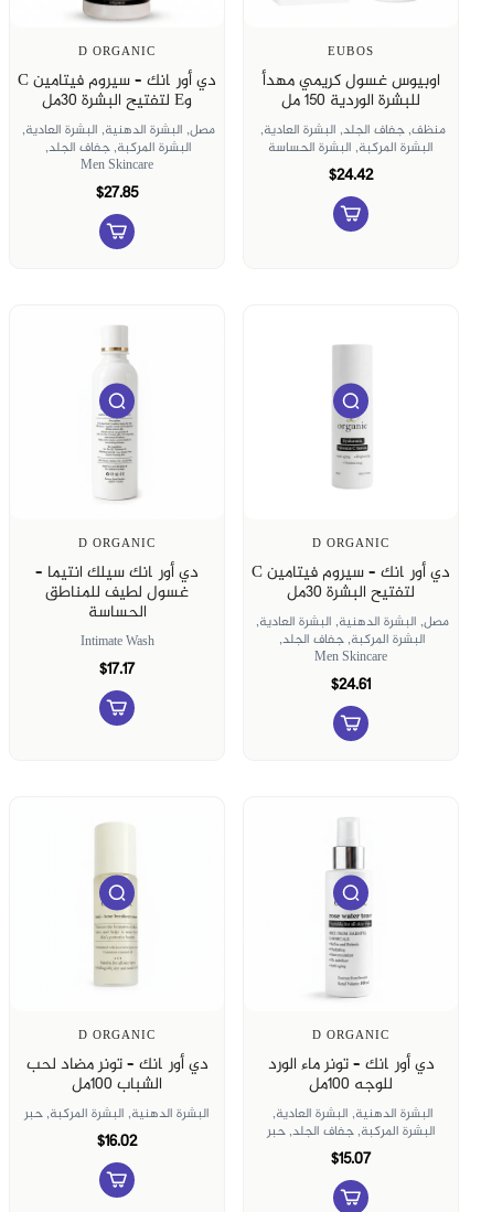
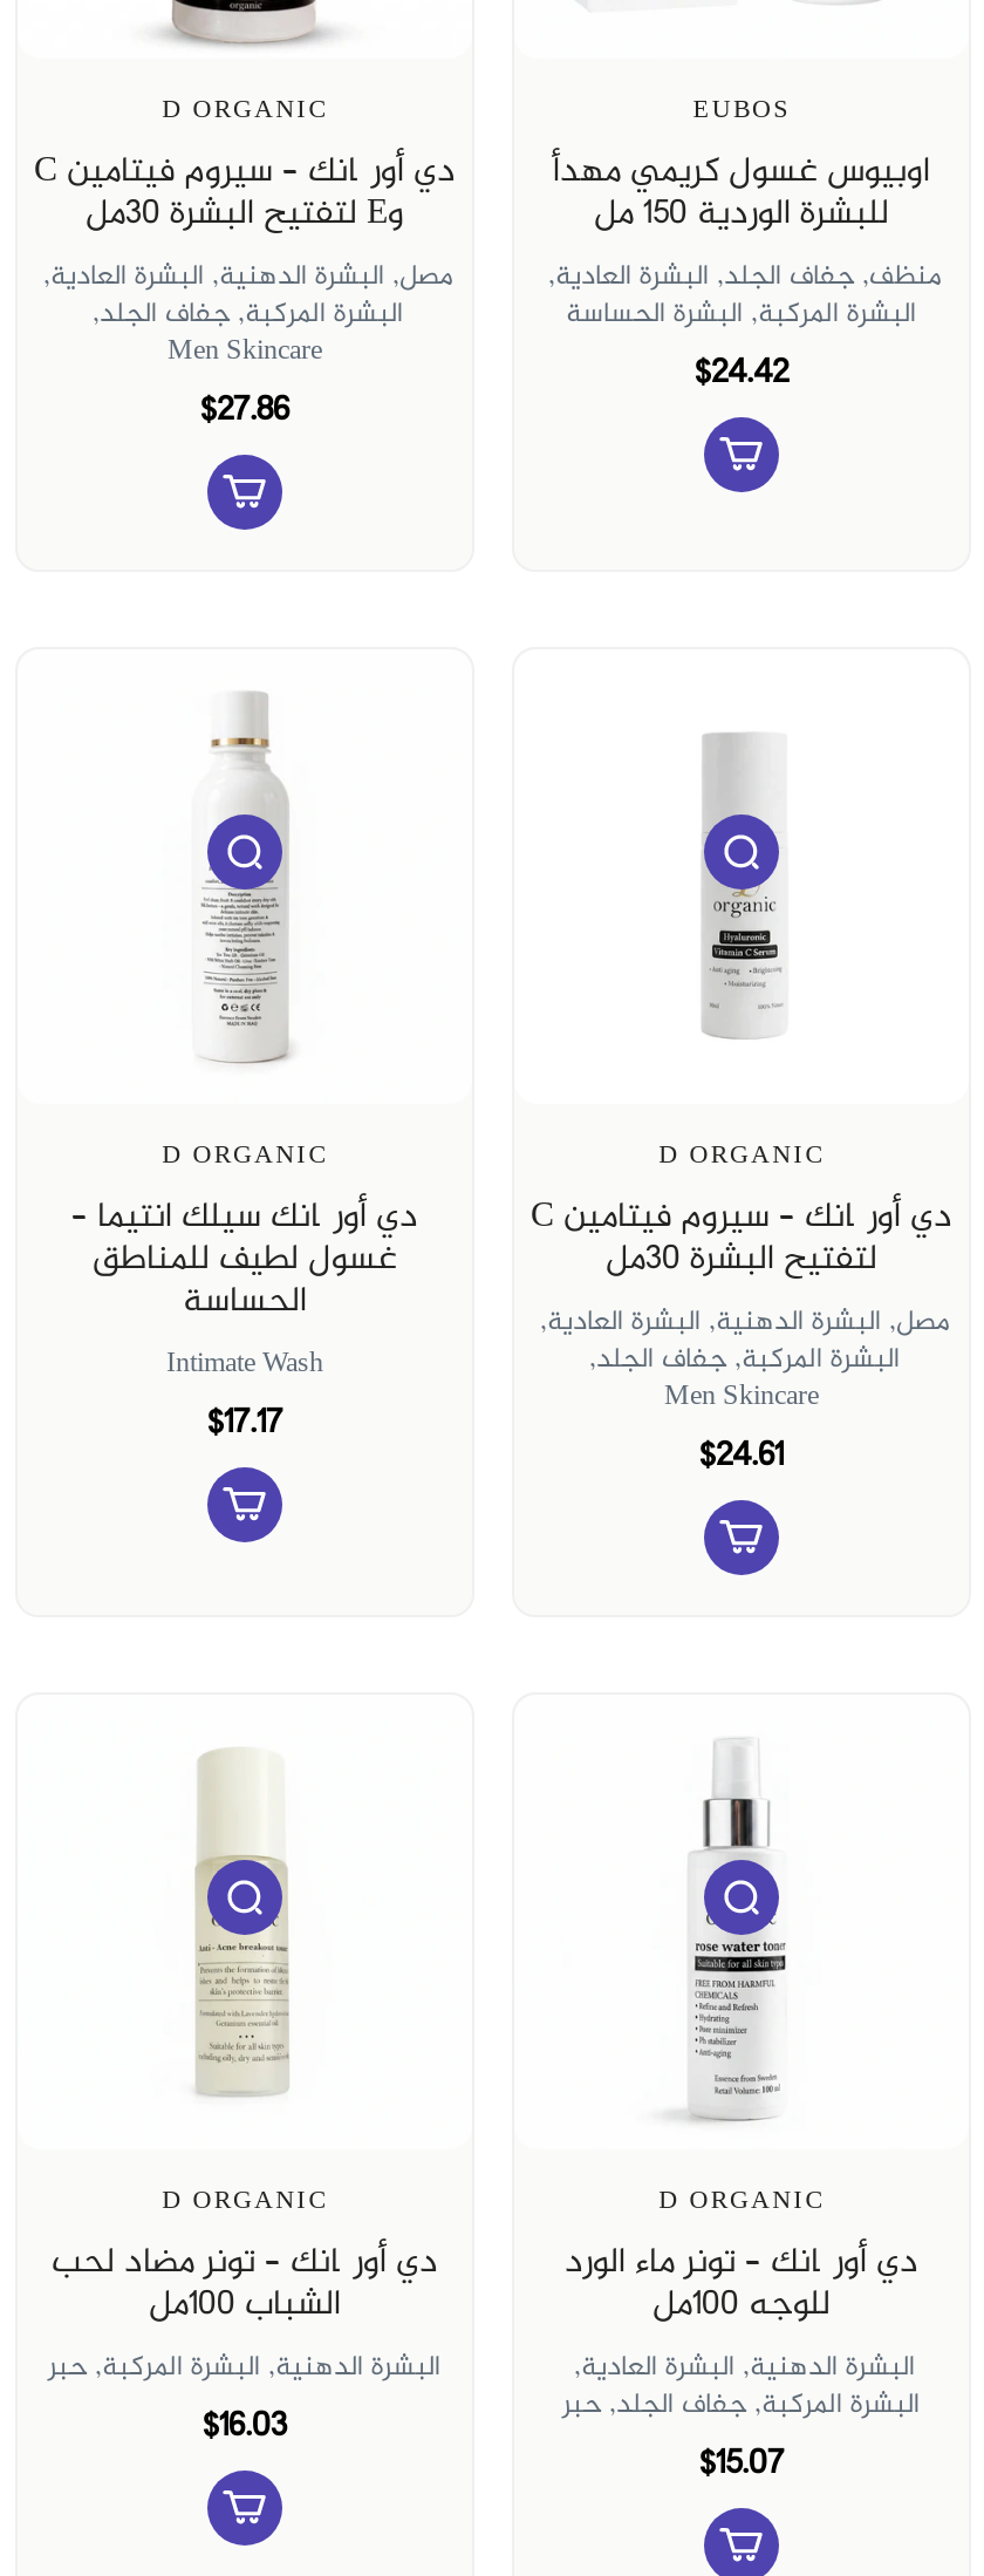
- $27.85
+ $27.86

- $16.02
+ $16.03
